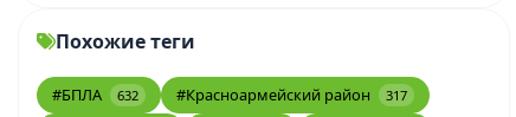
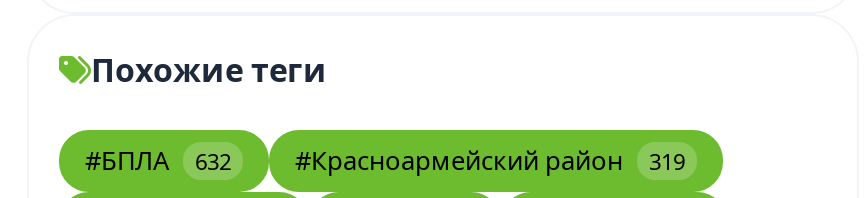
- #Красноармейский район 317
+ #Красноармейский район 319
